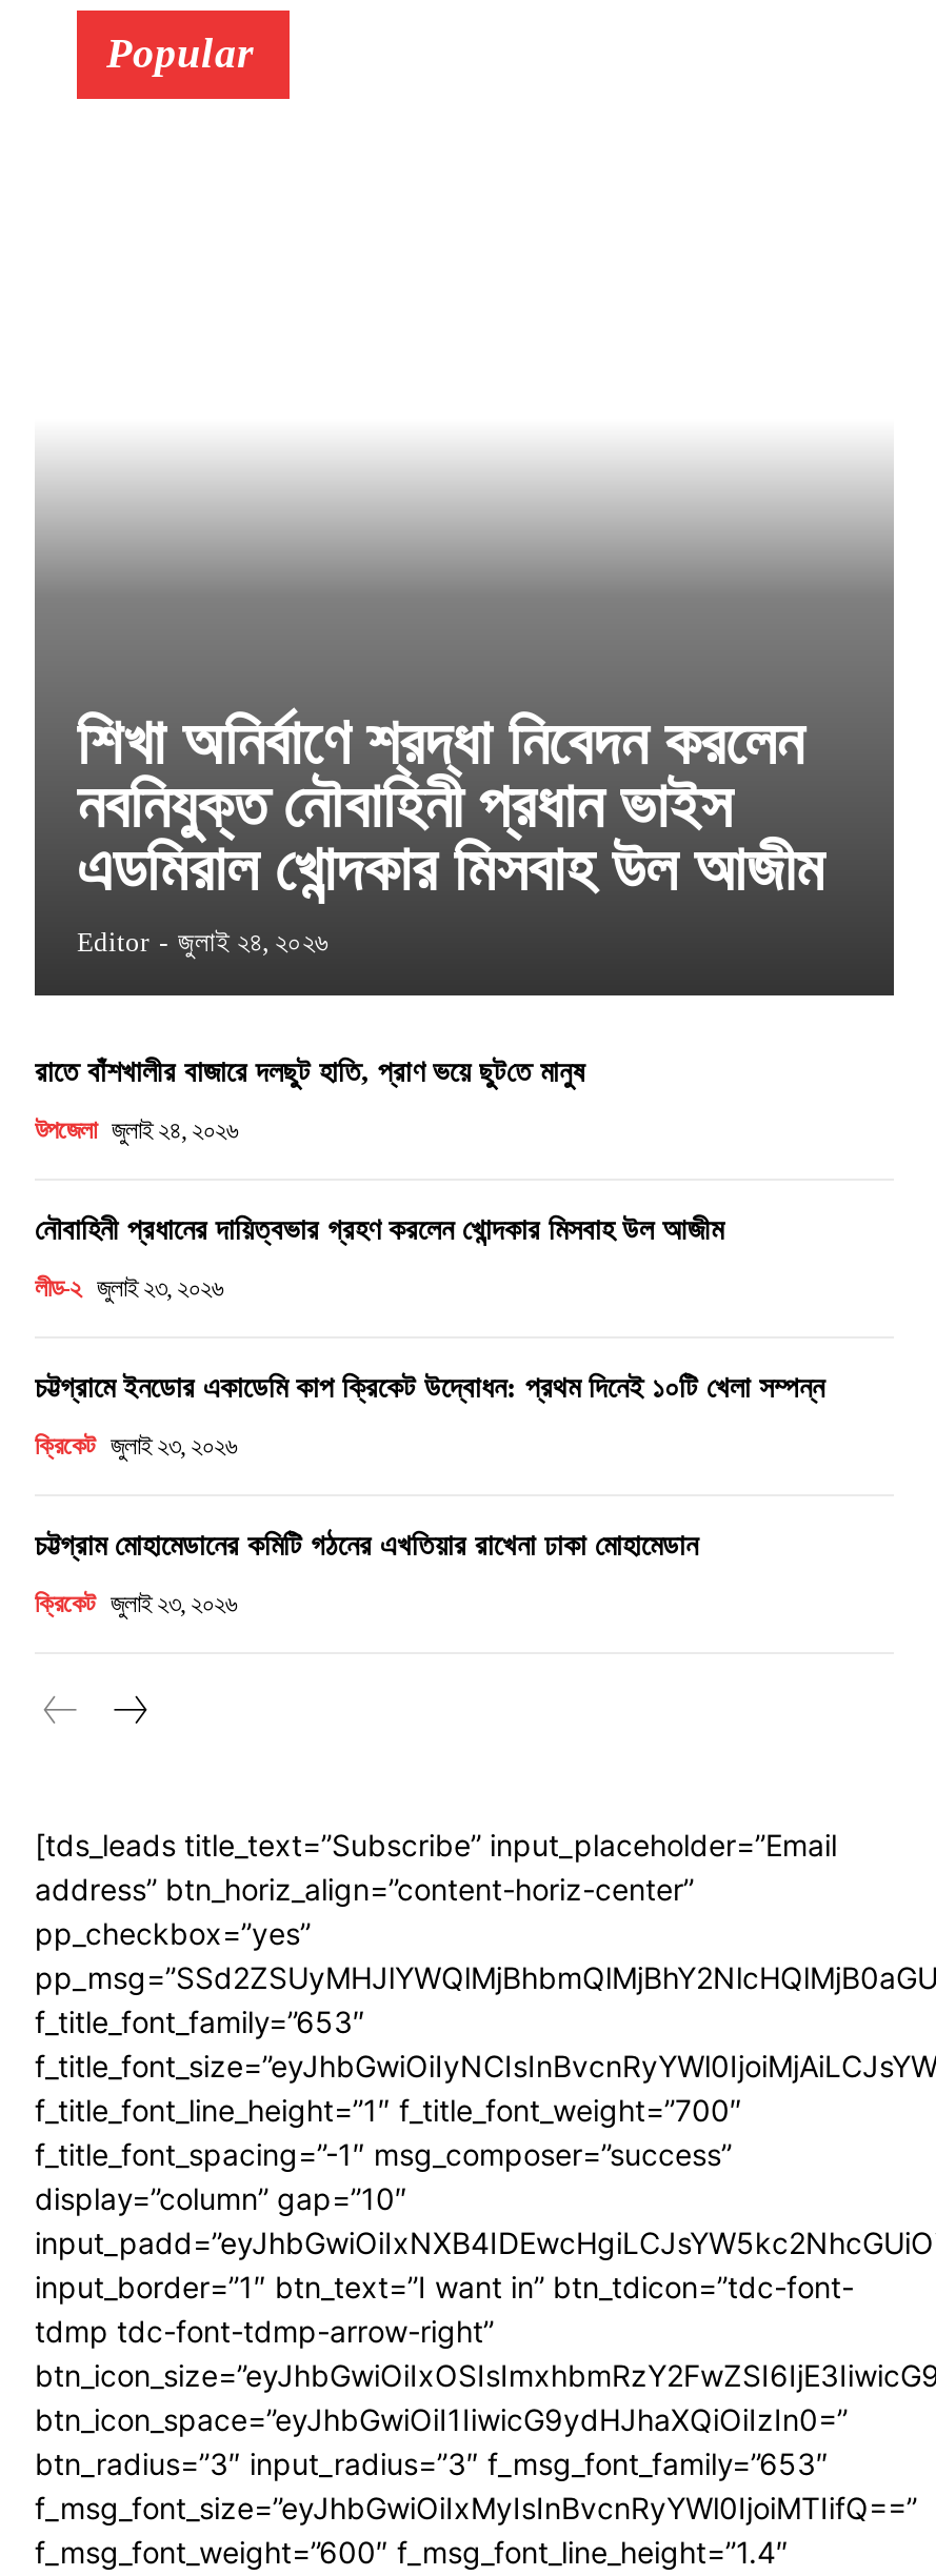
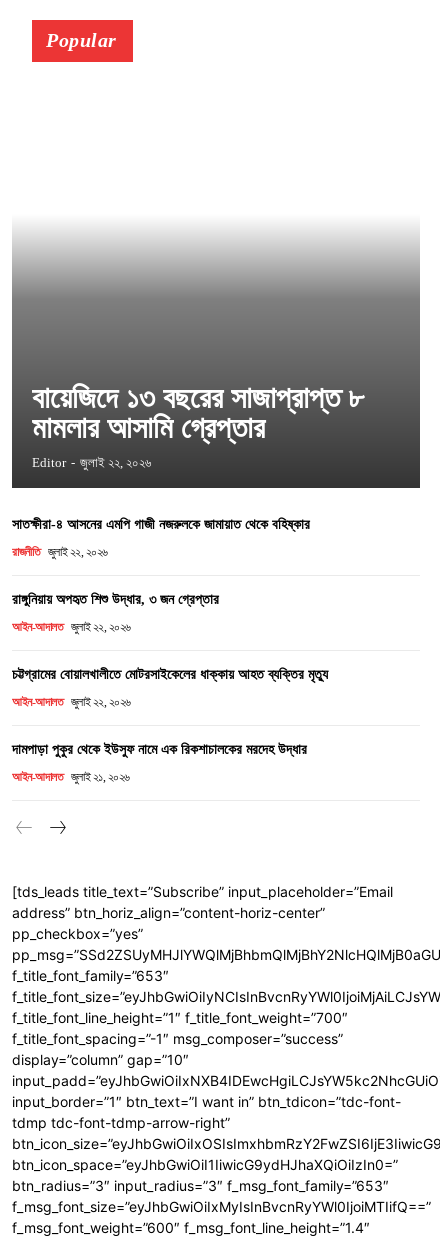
- শিখা অনির্বাণে শ্রদ্ধা নিবেদন করলেন
- নবনিযুক্ত নৌবাহিনী প্রধান ভাইস
- এডমিরাল খোন্দকার মিসবাহ উল আজীম
- Editor - জুলাই ২৪, ২০২৬
+ বায়েজিদে ১৩ বছরের সাজাপ্রাপ্ত ৮
+ মামলার আসামি গ্রেপ্তার
+ Editor - জুলাই ২২, ২০২৬

- রাতে বাঁশখালীর বাজারে দলছুট হা‌তি, প্রাণ ভয়ে ছুট‌তে মানুষ
+ সাতক্ষীরা-৪ আসনের এমপি গাজী নজরুলকে জামায়াত থেকে বহিষ্কার

- উপজেলা জুলাই ২৪, ২০২৬
+ রাজনীতি জুলাই ২২, ২০২৬

- নৌবাহিনী প্রধানের দায়িত্বভার গ্রহণ করলেন খোন্দকার মিসবাহ উল আজীম
+ রাঙ্গুনিয়ায় অপহৃত শিশু উদ্ধার, ৩ জন গ্রেপ্তার

- লীড-২ জুলাই ২৩, ২০২৬
+ আইন-আদালত জুলাই ২২, ২০২৬

- চট্টগ্রামে ইনডোর একাডেমি কাপ ক্রিকেট উদ্বোধন: প্রথম দিনেই ১০টি খেলা সম্পন্ন
+ চট্টগ্রামের বোয়ালখালীতে মোটরসাইকেলের ধাক্কায় আহত ব্যক্তির মৃত্যু

- ক্রিকেট জুলাই ২৩, ২০২৬
+ আইন-আদালত জুলাই ২২, ২০২৬

- চট্টগ্রাম মোহামেডানের কমিটি গঠনের এখতিয়ার রাখেনা ঢাকা মোহামেডান
+ দামপাড়া পুকুর থেকে ইউসুফ নামে এক রিকশাচালকের মরদেহ উদ্ধার

- ক্রিকেট জুলাই ২৩, ২০২৬
+ আইন-আদালত জুলাই ২১, ২০২৬
